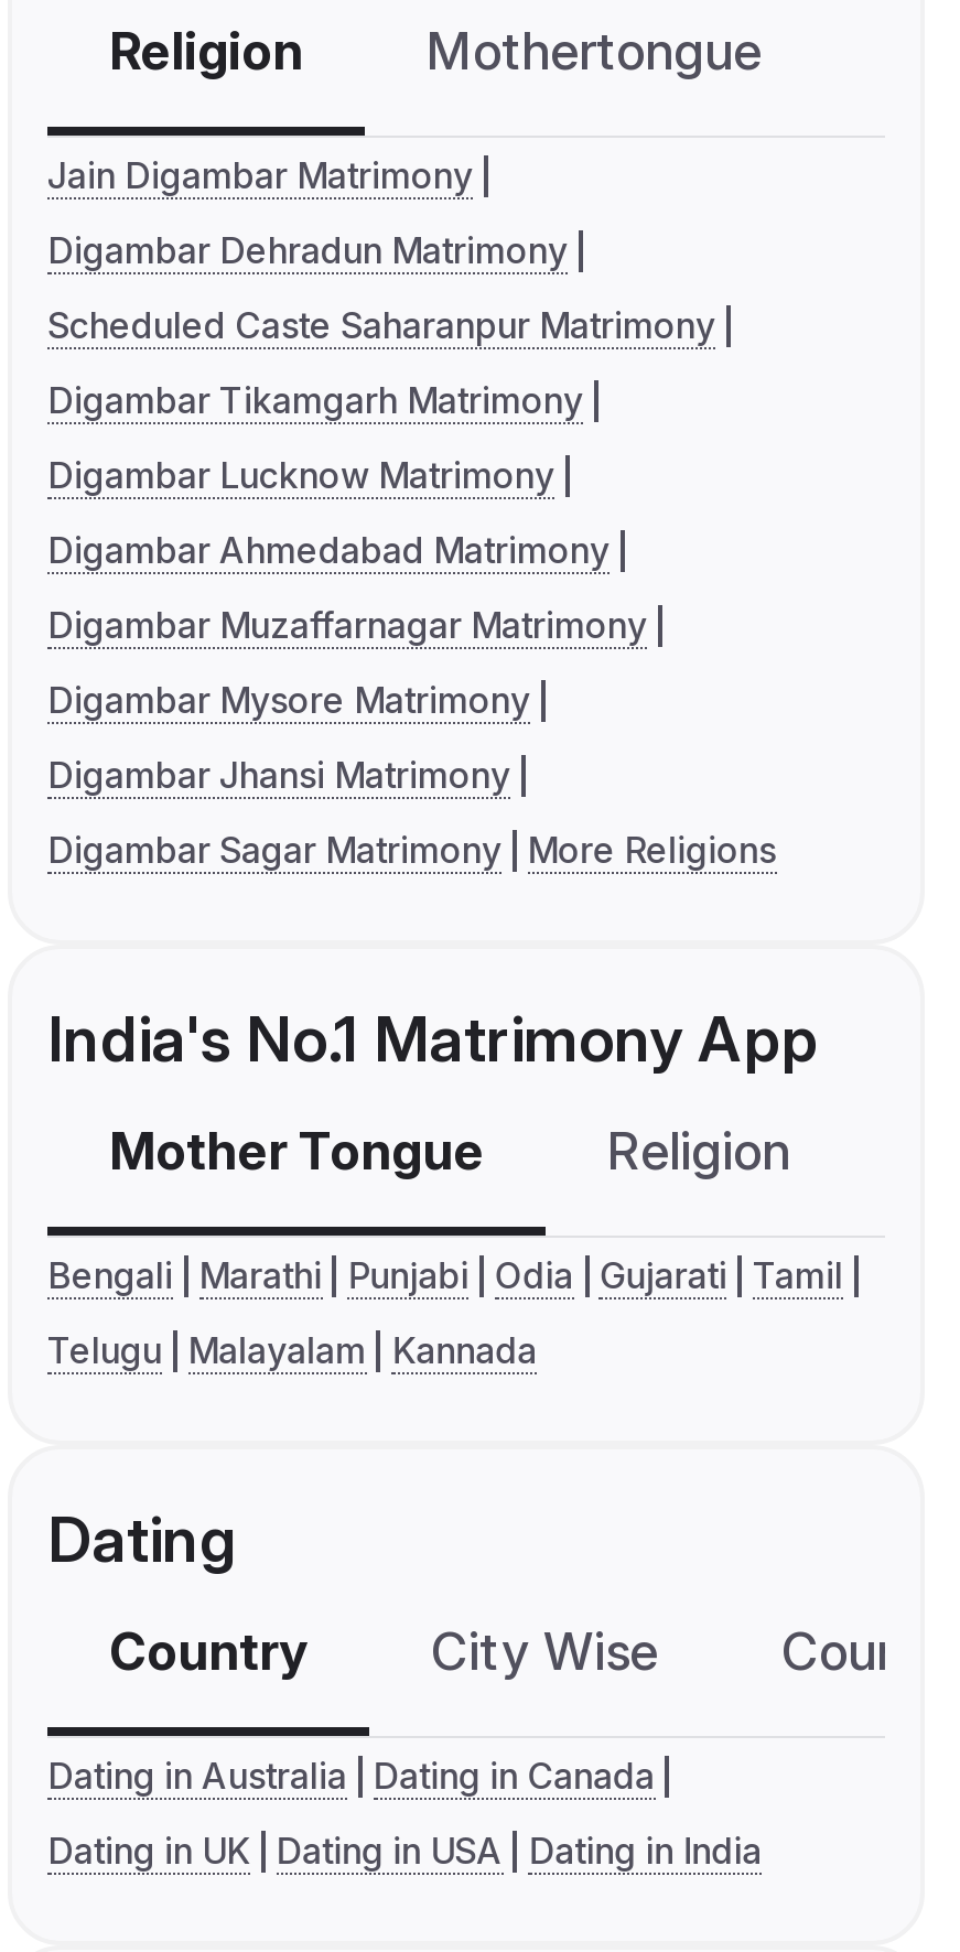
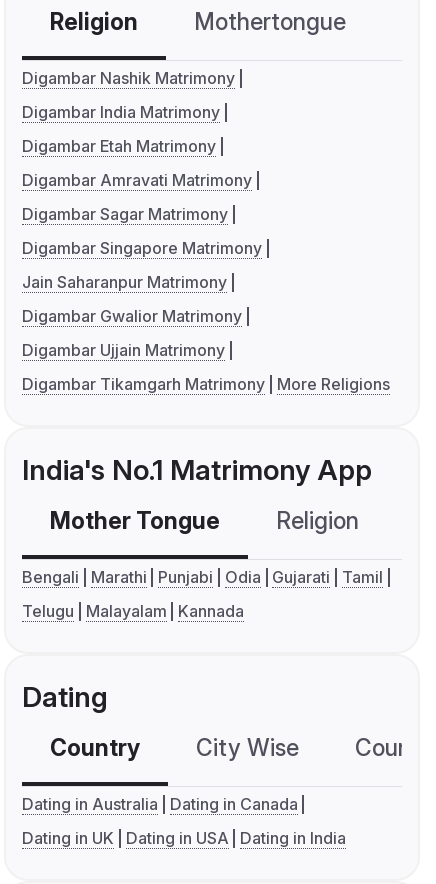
- Jain Digambar Matrimony
+ Digambar Nashik Matrimony

- Digambar Dehradun Matrimony
+ Digambar India Matrimony

- Scheduled Caste Saharanpur Matrimony
+ Digambar Etah Matrimony

- Digambar Tikamgarh Matrimony
+ Digambar Amravati Matrimony

- Digambar Lucknow Matrimony
+ Digambar Sagar Matrimony

- Digambar Ahmedabad Matrimony
+ Digambar Singapore Matrimony

- Digambar Muzaffarnagar Matrimony
+ Jain Saharanpur Matrimony

- Digambar Mysore Matrimony
+ Digambar Gwalior Matrimony

- Digambar Jhansi Matrimony
+ Digambar Ujjain Matrimony

- Digambar Sagar Matrimony More Religions
+ Digambar Tikamgarh Matrimony More Religions
